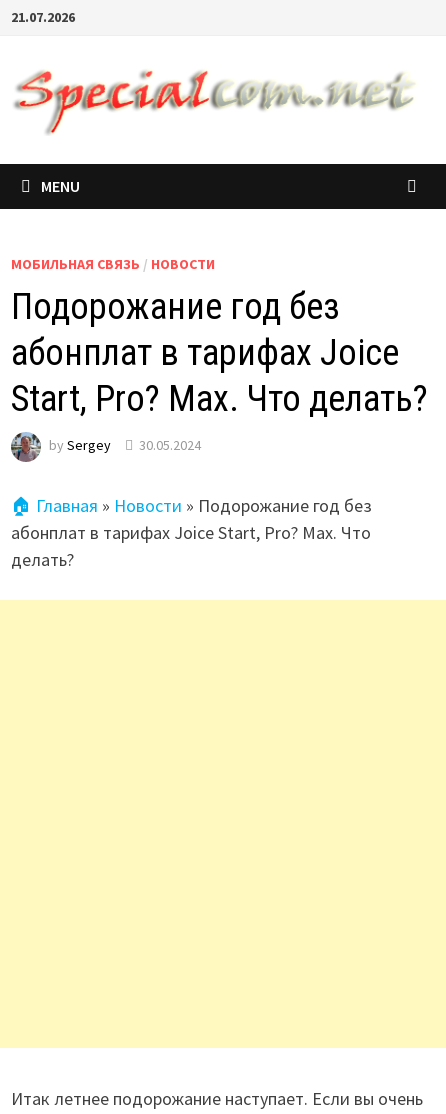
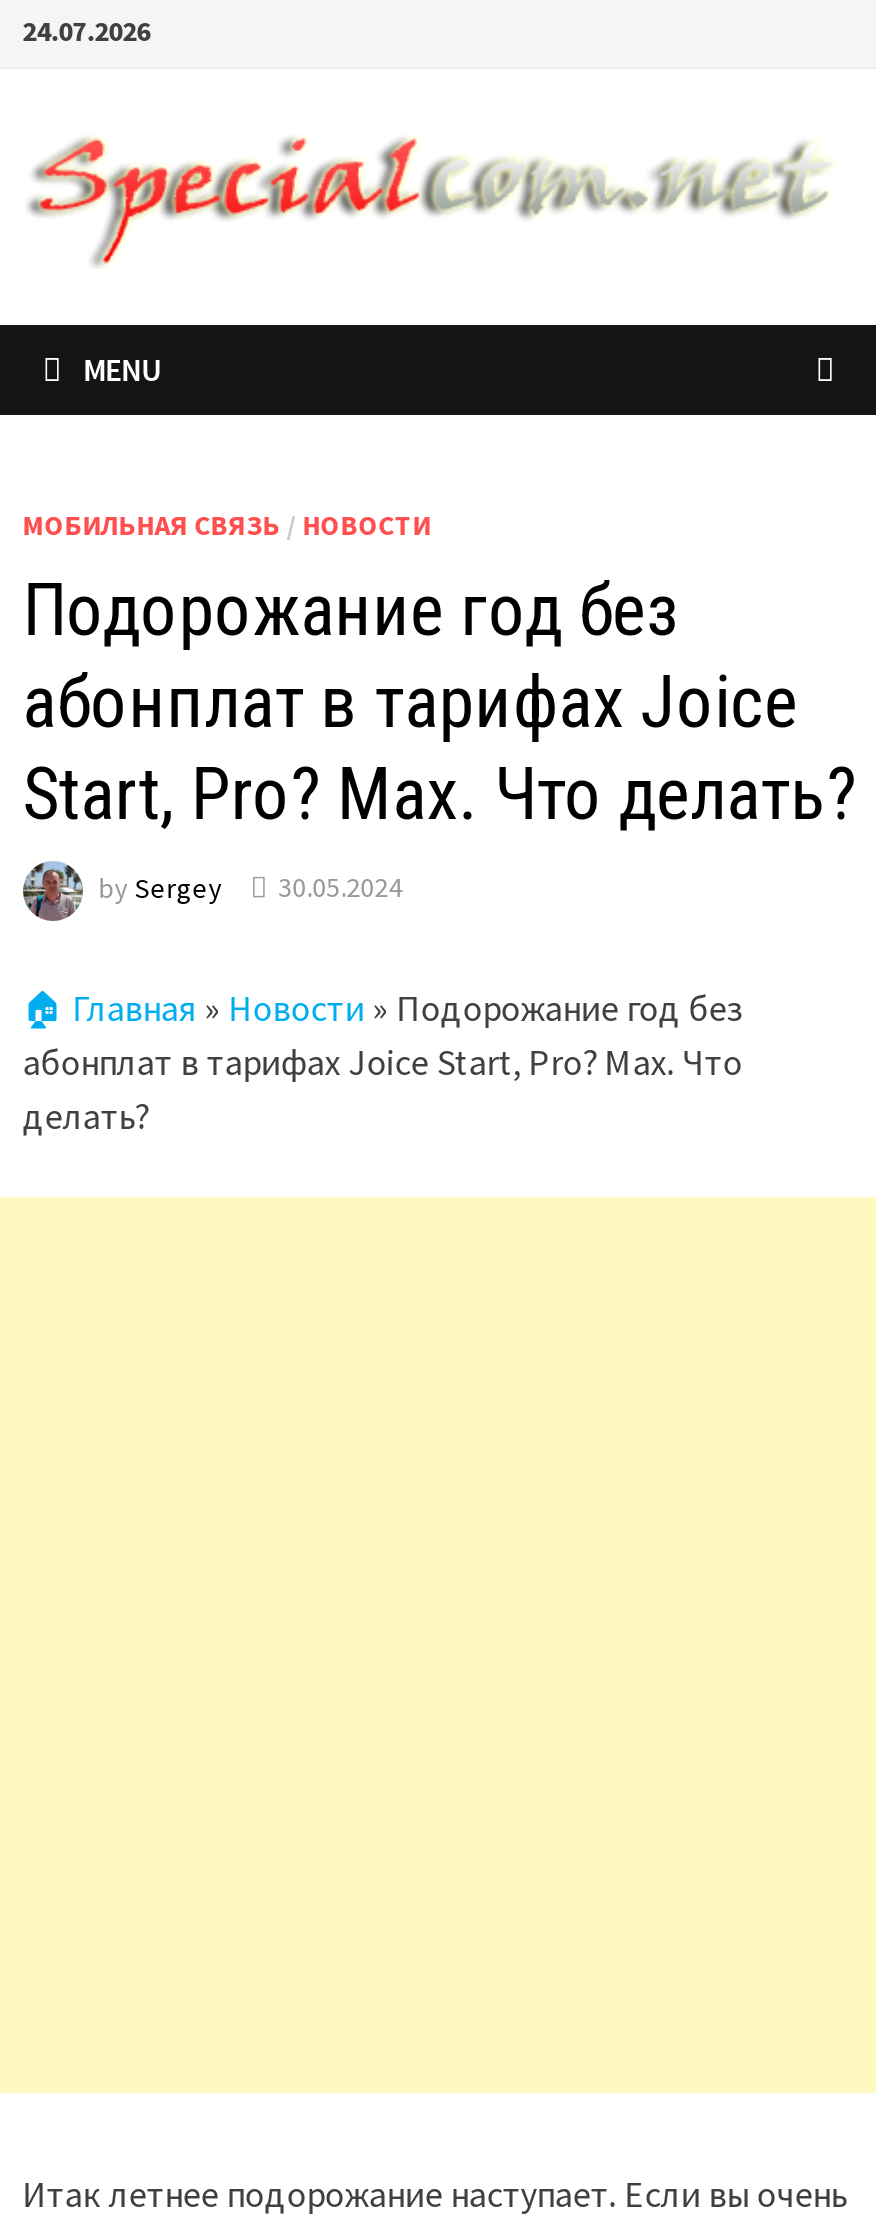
- 21.07.2026
+ 24.07.2026
